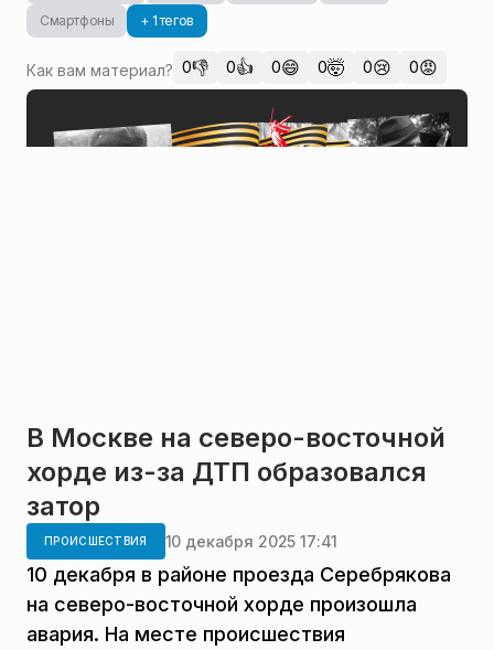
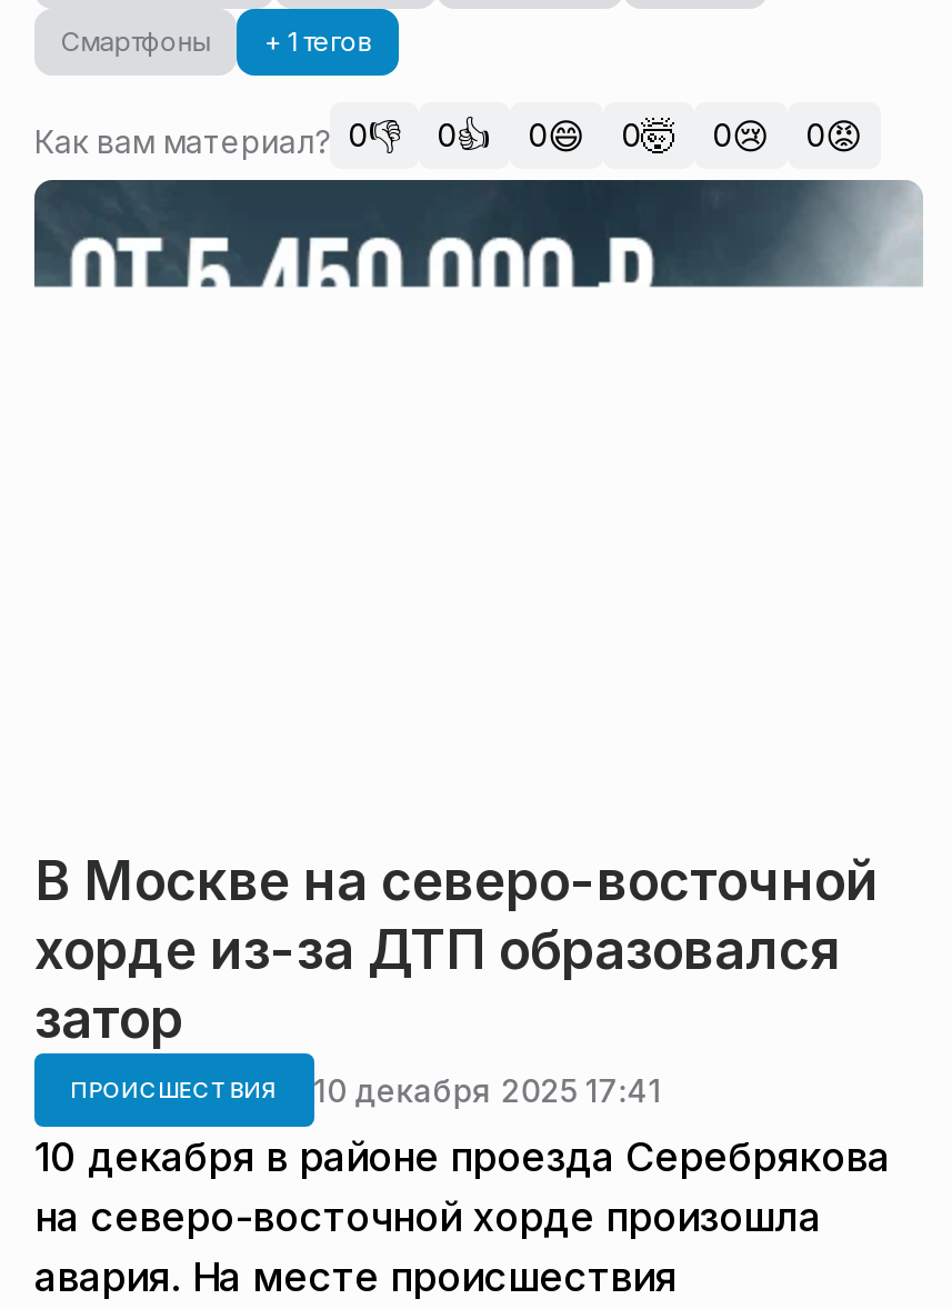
- [image]
+ [image]
